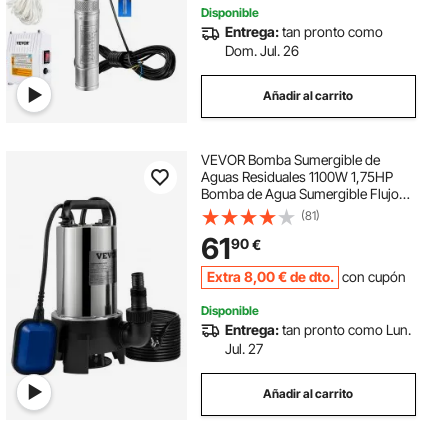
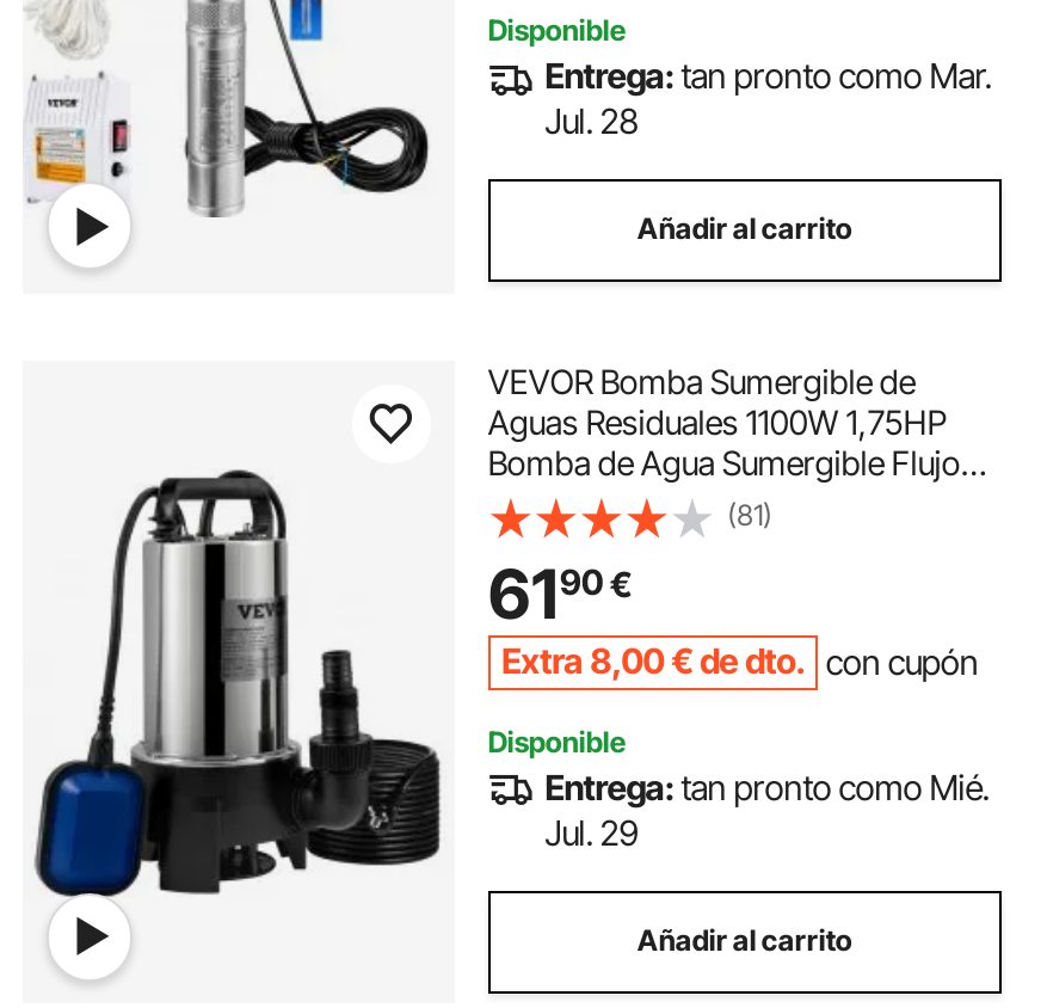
- Entrega: tan pronto como
- Dom. Jul. 26
+ Entrega: tan pronto como Mar.
+ Jul. 28

- Entrega: tan pronto como Lun.
+ Entrega: tan pronto como Mié.

- Jul. 27
+ Jul. 29
